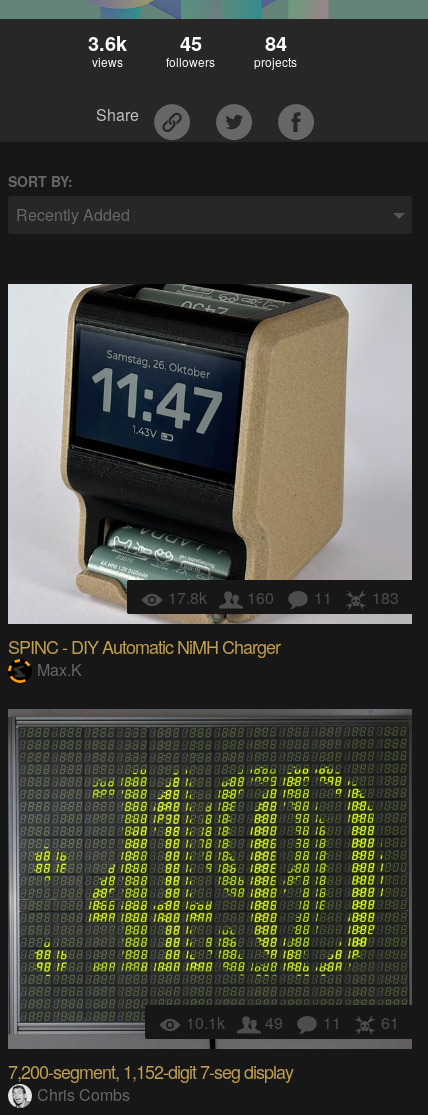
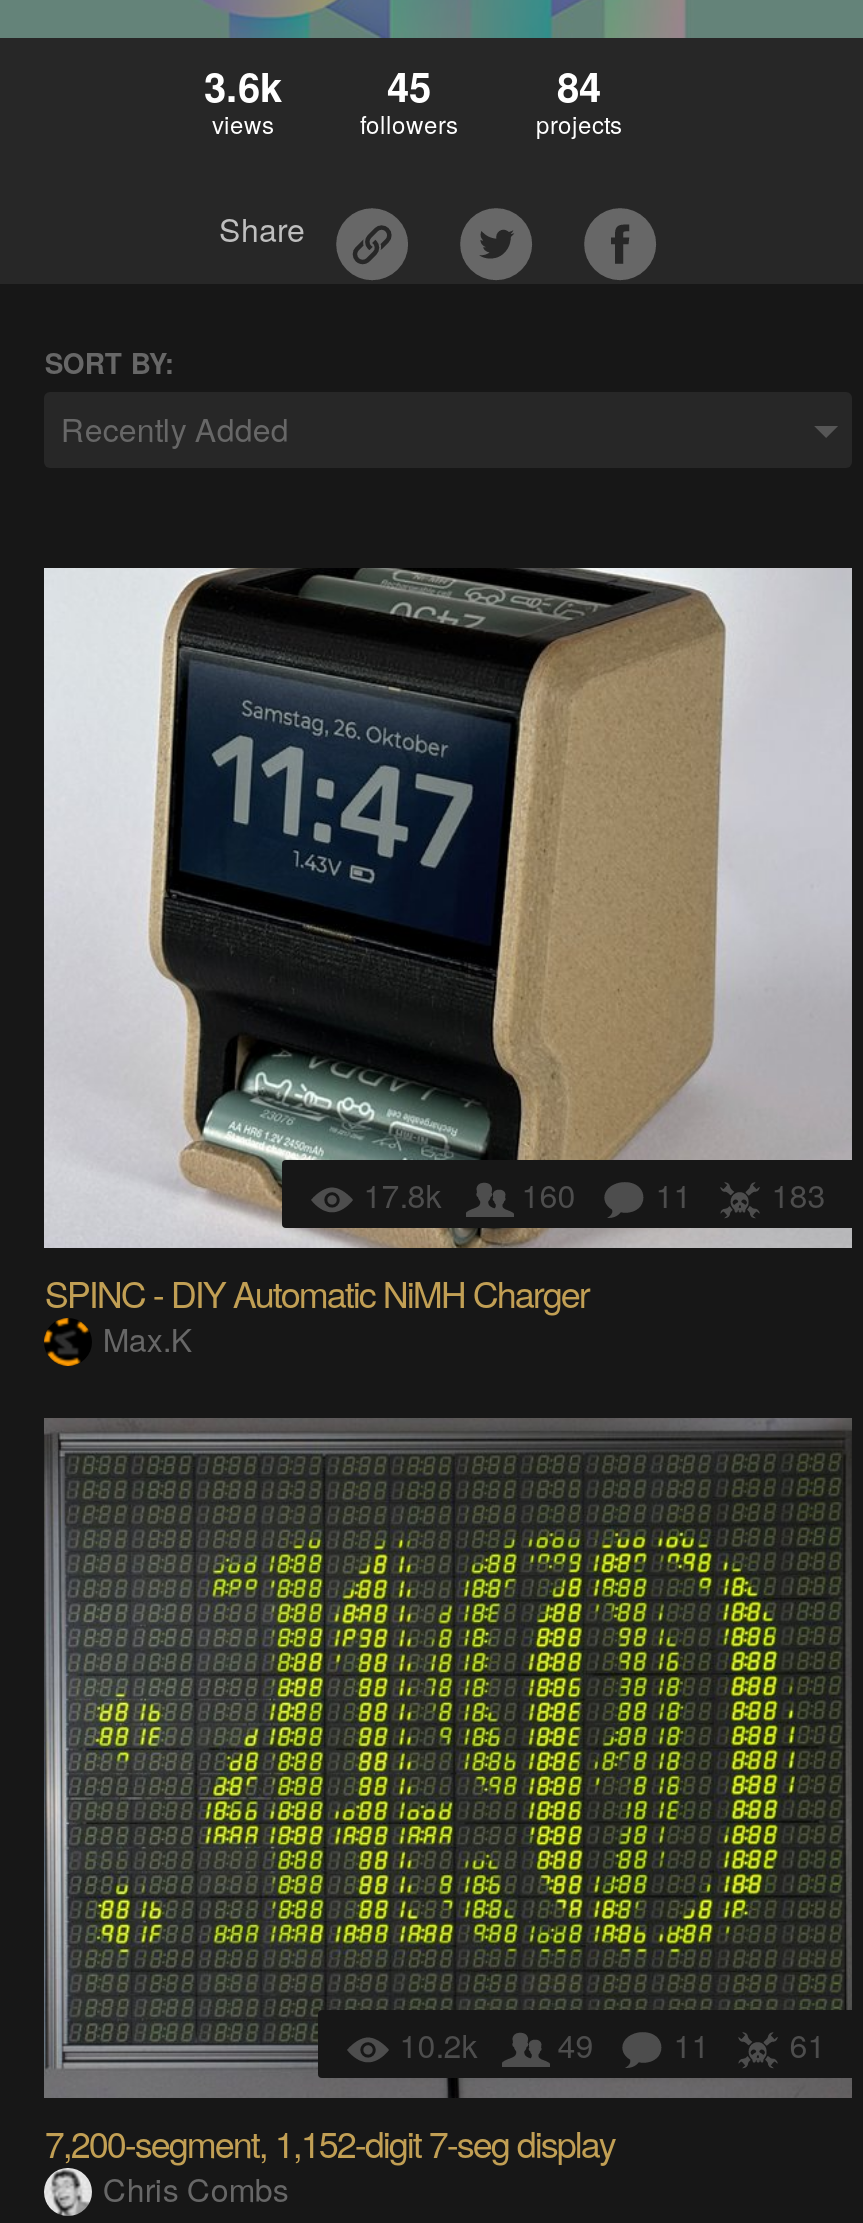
- 10.1k 49 11 61
+ 10.2k 49 11 61
